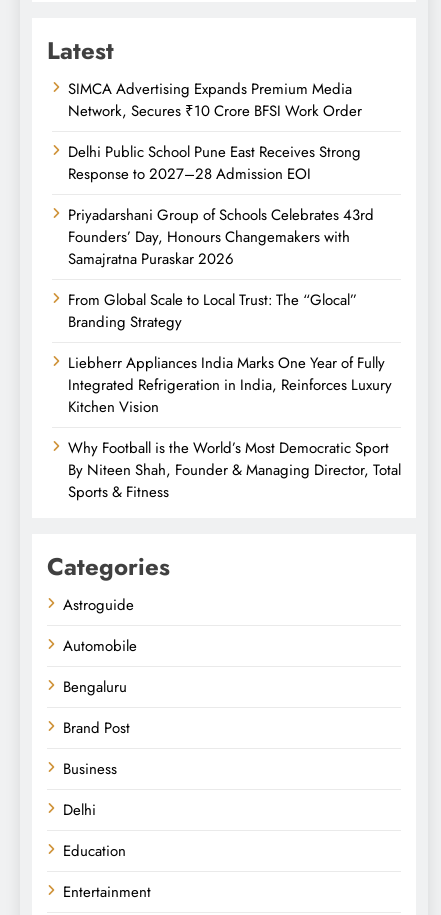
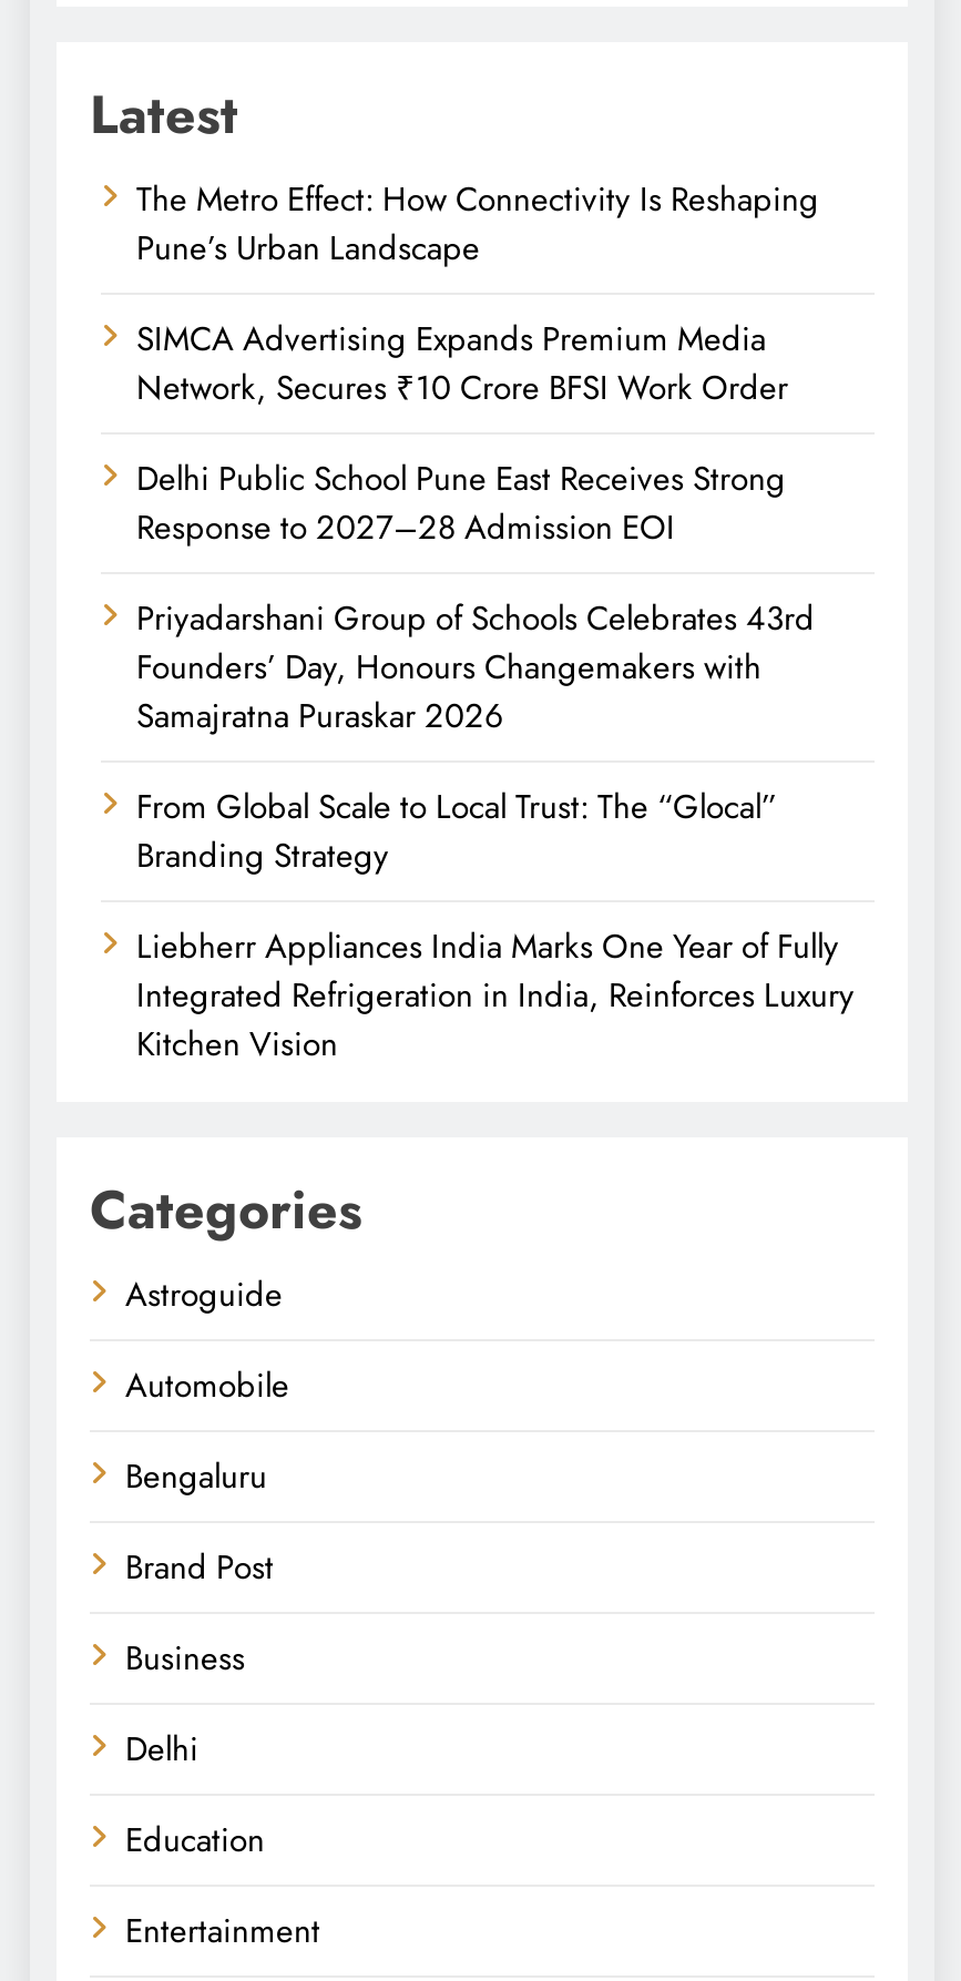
+ The Metro Effect: How Connectivity Is Reshaping
+ Pune’s Urban Landscape

moved down: SIMCA Advertising Expands Premium Media | Network, Secures ₹10 Crore BFSI Work Order | Delhi Public School Pune East Receives Strong | ... | Integrated Refrigeration in India, Reinforces Luxury | Kitchen Vision

- Why Football is the World’s Most Democratic Sport
- By Niteen Shah, Founder & Managing Director, Total
- Sports & Fitness
